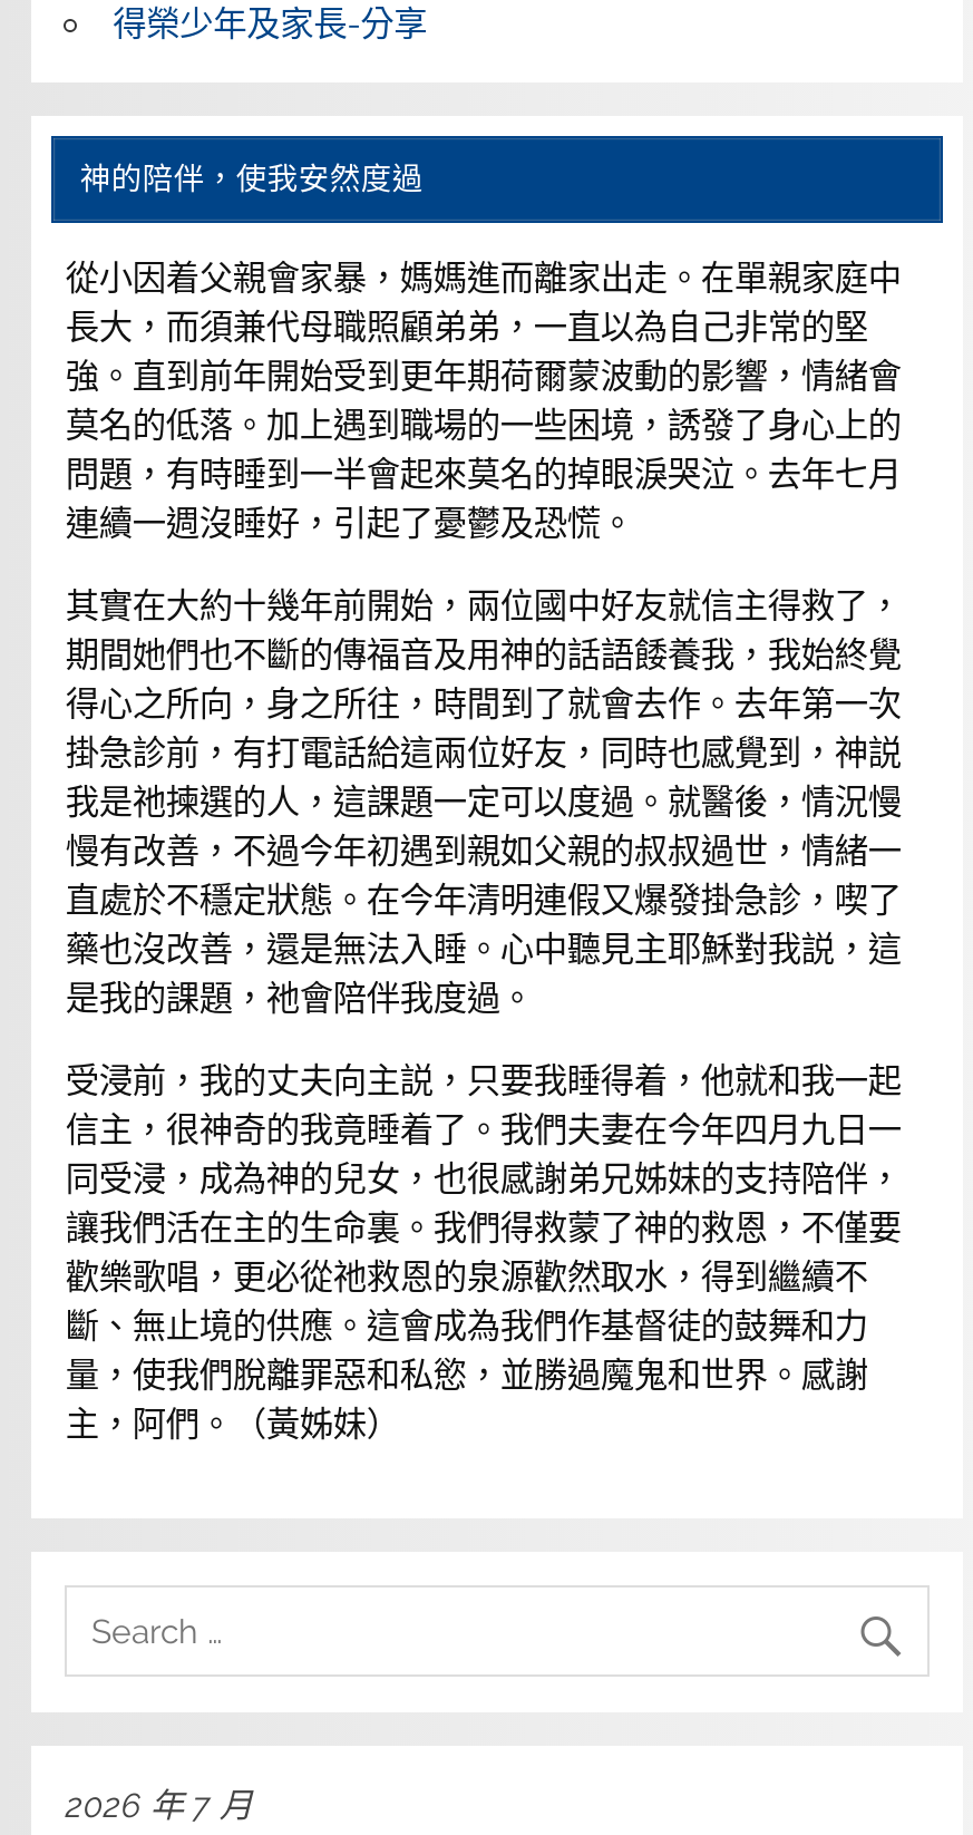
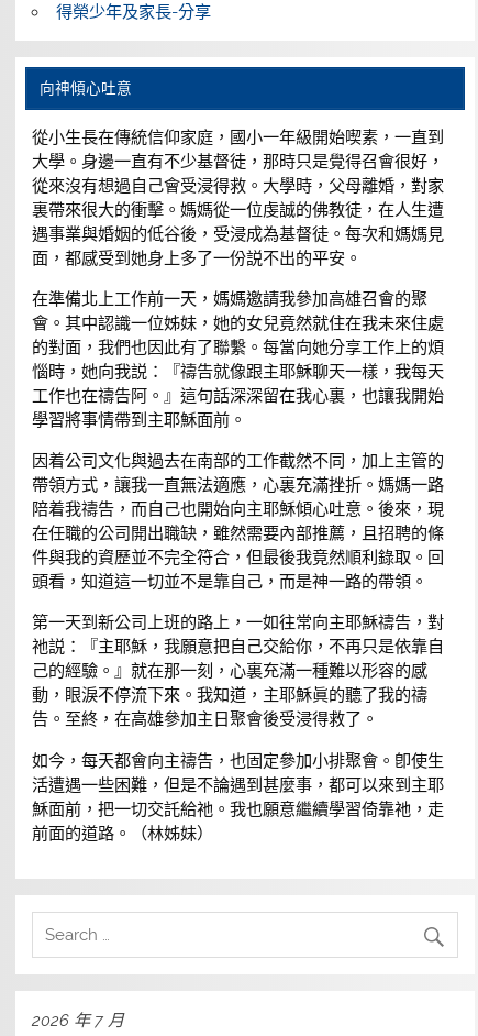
- 神的陪伴，使我安然度過
- 從小因着父親會家暴，媽媽進而離家出走。在單親家庭中
- 長大，而須兼代母職照顧弟弟，一直以為自己非常的堅
- 強。直到前年開始受到更年期荷爾蒙波動的影響，情緒會
- 莫名的低落。加上遇到職場的一些困境，誘發了身心上的
- 問題，有時睡到一半會起來莫名的掉眼淚哭泣。去年七月
- 連續一週沒睡好，引起了憂鬱及恐慌。
- 其實在大約十幾年前開始，兩位國中好友就信主得救了，
- 期間她們也不斷的傳福音及用神的話語餧養我，我始終覺
- 得心之所向，身之所往，時間到了就會去作。去年第一次
- 掛急診前，有打電話給這兩位好友，同時也感覺到，神説
- 我是祂揀選的人，這課題一定可以度過。就醫後，情況慢
- 慢有改善，不過今年初遇到親如父親的叔叔過世，情緒一
- 直處於不穩定狀態。在今年清明連假又爆發掛急診，喫了
- 藥也沒改善，還是無法入睡。心中聽見主耶穌對我説，這
- 是我的課題，祂會陪伴我度過。
- 受浸前，我的丈夫向主説，只要我睡得着，他就和我一起
- 信主，很神奇的我竟睡着了。我們夫妻在今年四月九日一
- 同受浸，成為神的兒女，也很感謝弟兄姊妹的支持陪伴，
- 讓我們活在主的生命裏。我們得救蒙了神的救恩，不僅要
- 歡樂歌唱，更必從祂救恩的泉源歡然取水，得到繼續不
- 斷、無止境的供應。這會成為我們作基督徒的鼓舞和力
- 量，使我們脫離罪惡和私慾，並勝過魔鬼和世界。感謝
- 主，阿們。（黃姊妹）
+ 向神傾心吐意
+ 從小生長在傳統信仰家庭，國小一年級開始喫素，一直到
+ 大學。身邊一直有不少基督徒，那時只是覺得召會很好，
+ 從來沒有想過自己會受浸得救。大學時，父母離婚，對家
+ 裏帶來很大的衝擊。媽媽從一位虔誠的佛教徒，在人生遭
+ 遇事業與婚姻的低谷後，受浸成為基督徒。每次和媽媽見
+ 面，都感受到她身上多了一份説不出的平安。
+ 在準備北上工作前一天，媽媽邀請我參加高雄召會的聚
+ 會。其中認識一位姊妹，她的女兒竟然就住在我未來住處
+ 的對面，我們也因此有了聯繫。每當向她分享工作上的煩
+ 惱時，她向我説：『禱告就像跟主耶穌聊天一樣，我每天
+ 工作也在禱告阿。』這句話深深留在我心裏，也讓我開始
+ 學習將事情帶到主耶穌面前。
+ 因着公司文化與過去在南部的工作截然不同，加上主管的
+ 帶領方式，讓我一直無法適應，心裏充滿挫折。媽媽一路
+ 陪着我禱告，而自己也開始向主耶穌傾心吐意。後來，現
+ 在任職的公司開出職缺，雖然需要內部推薦，且招聘的條
+ 件與我的資歷並不完全符合，但最後我竟然順利錄取。回
+ 頭看，知道這一切並不是靠自己，而是神一路的帶領。
+ 第一天到新公司上班的路上，一如往常向主耶穌禱告，對
+ 祂説：『主耶穌，我願意把自己交給你，不再只是依靠自
+ 己的經驗。』就在那一刻，心裏充滿一種難以形容的感
+ 動，眼淚不停流下來。我知道，主耶穌眞的聽了我的禱
+ 告。至終，在高雄參加主日聚會後受浸得救了。
+ 如今，每天都會向主禱告，也固定參加小排聚會。卽使生
+ 活遭遇一些困難，但是不論遇到甚麼事，都可以來到主耶
+ 穌面前，把一切交託給祂。我也願意繼續學習倚靠祂，走
+ 前面的道路。（林姊妹）
